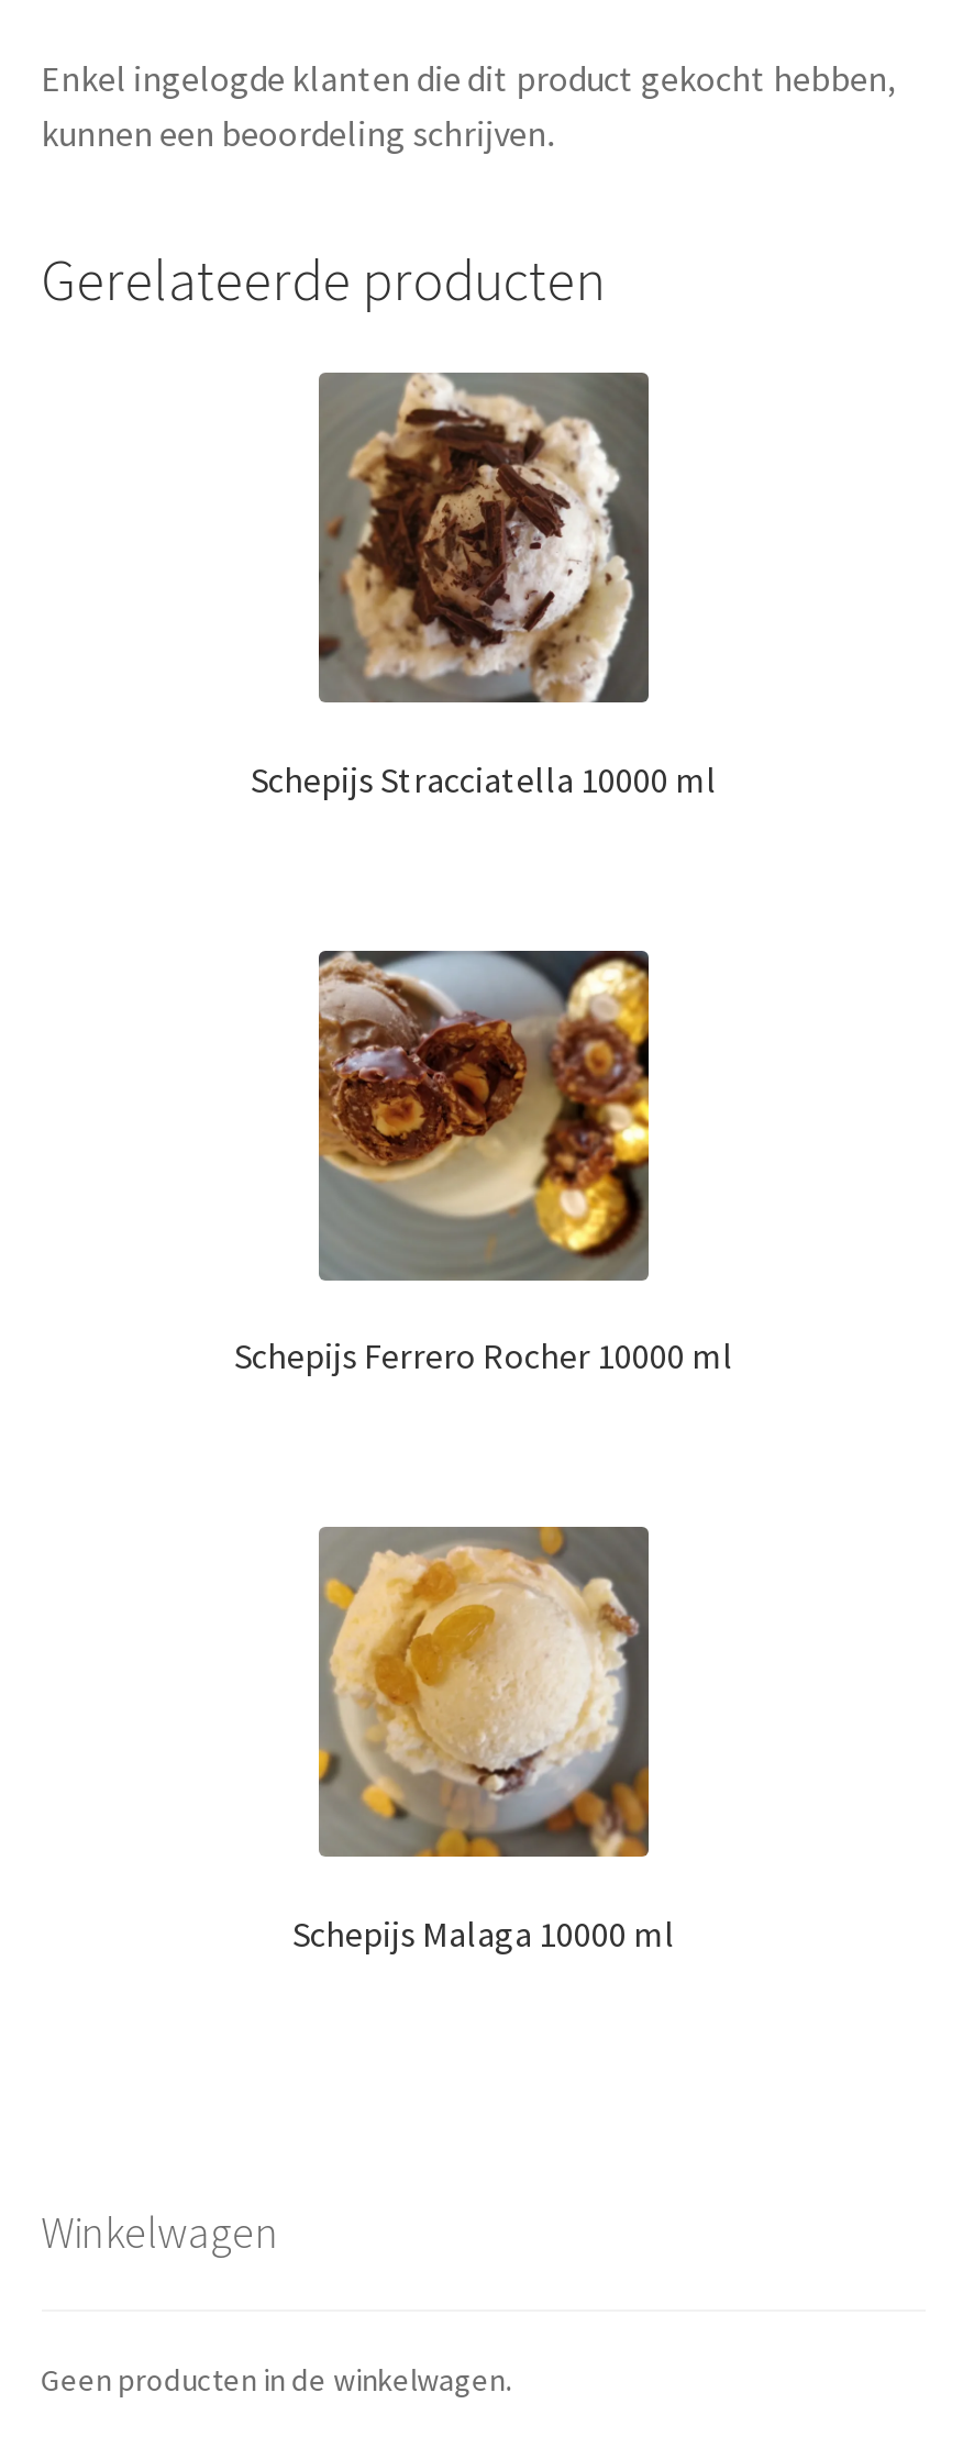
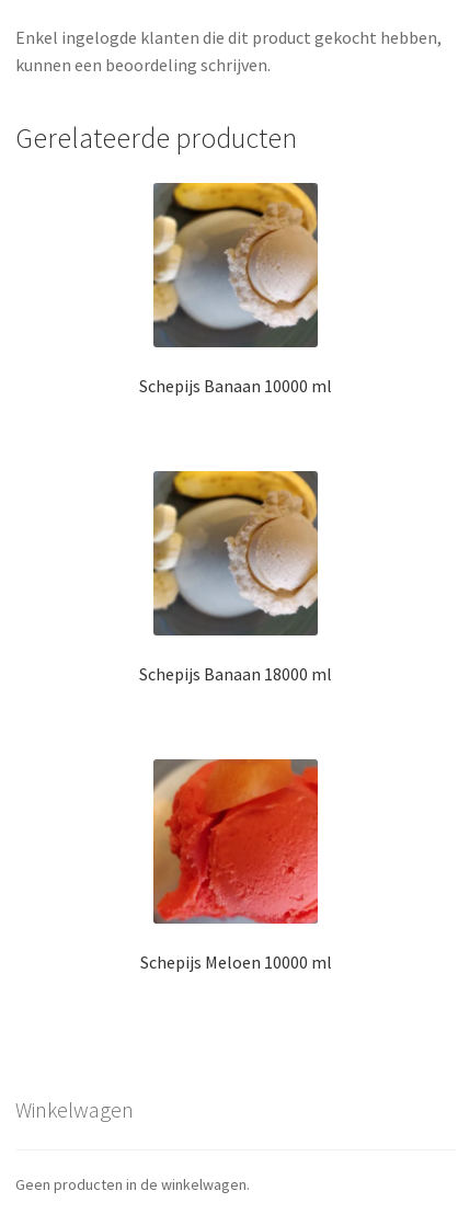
- [image]
- Schepijs Stracciatella 10000 ml
+ [image]
+ Schepijs Banaan 10000 ml

- [image]
- Schepijs Ferrero Rocher 10000 ml
+ [image]
+ Schepijs Banaan 18000 ml

- [image]
- Schepijs Malaga 10000 ml
+ [image]
+ Schepijs Meloen 10000 ml
